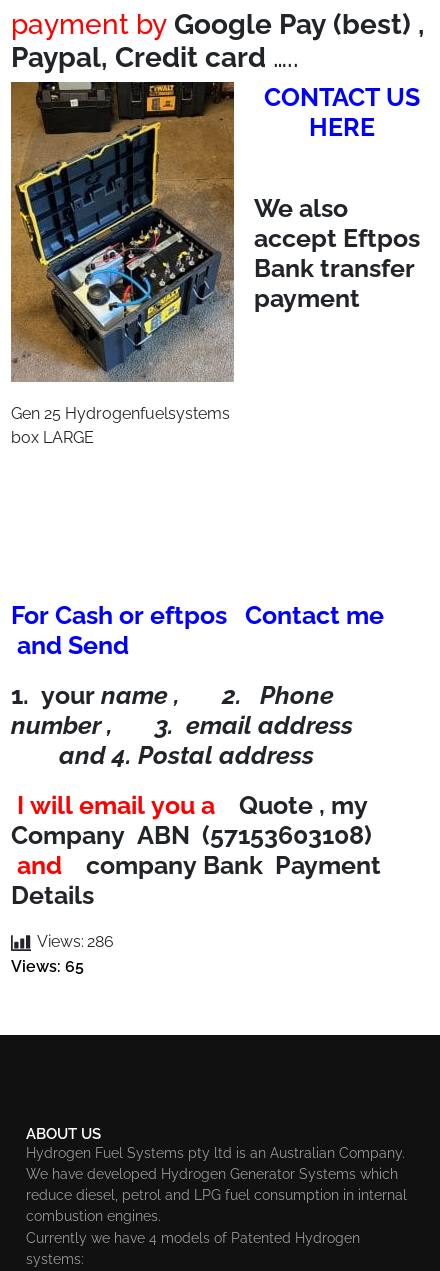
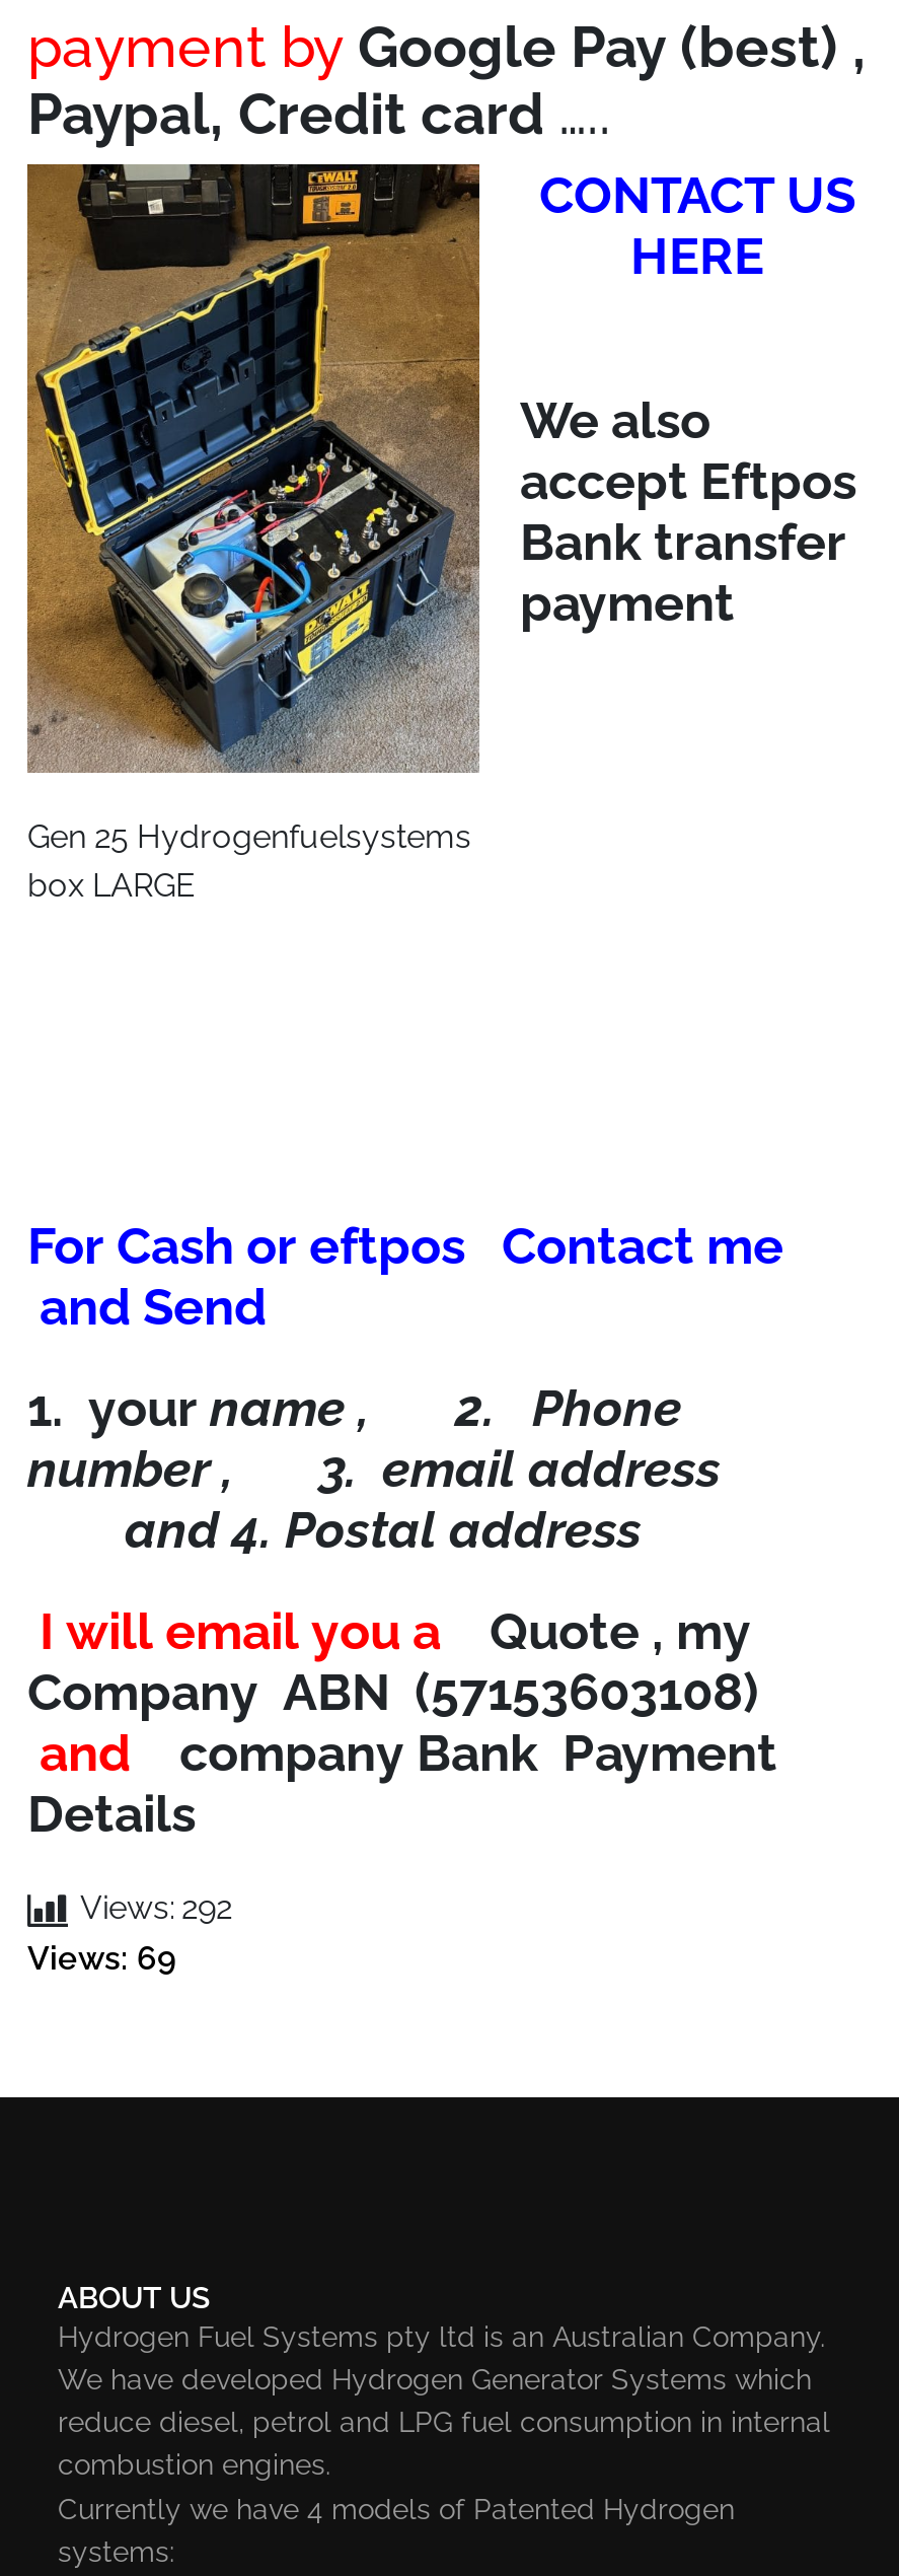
- Views: 286
+ Views: 292

- Views: 65
+ Views: 69
